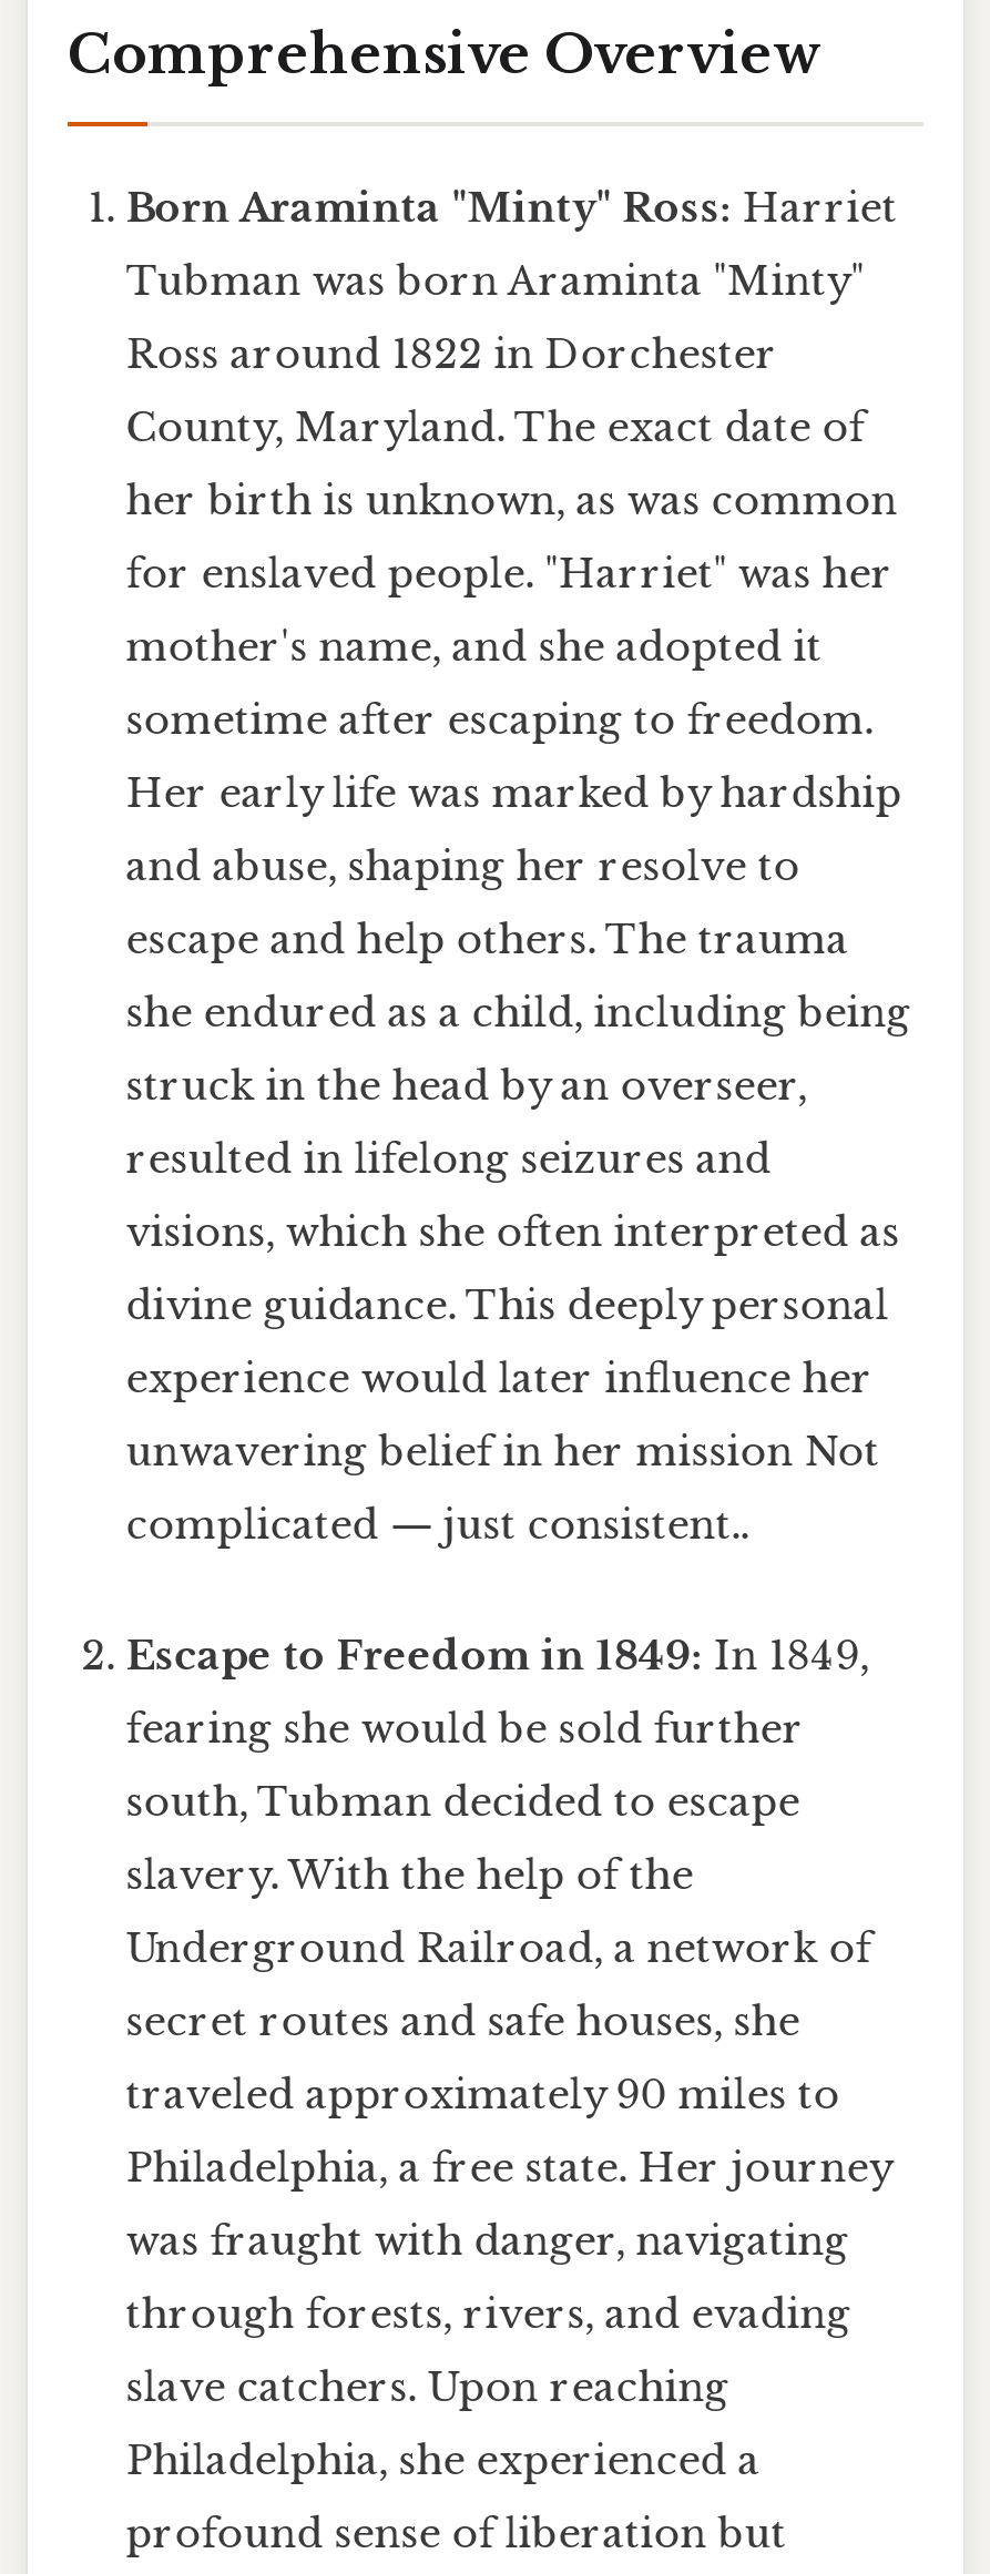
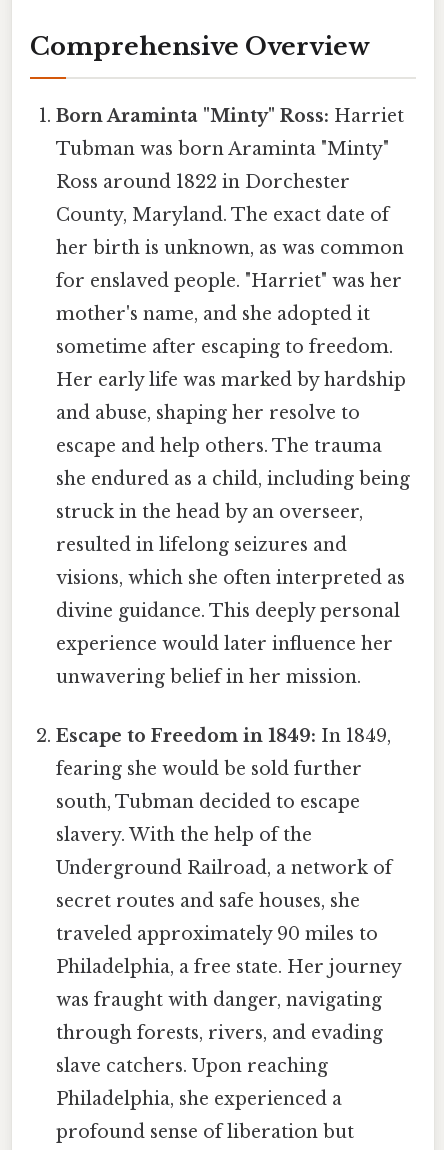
- unwavering belief in her mission Not
- complicated — just consistent..
+ unwavering belief in her mission.
